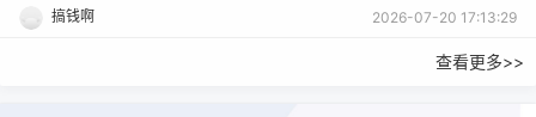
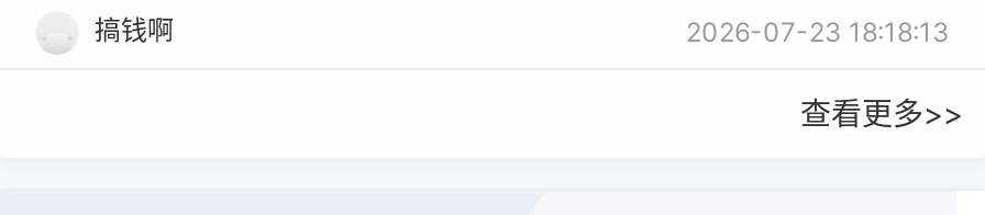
- 2026-07-20 17:13:29
+ 2026-07-23 18:18:13
